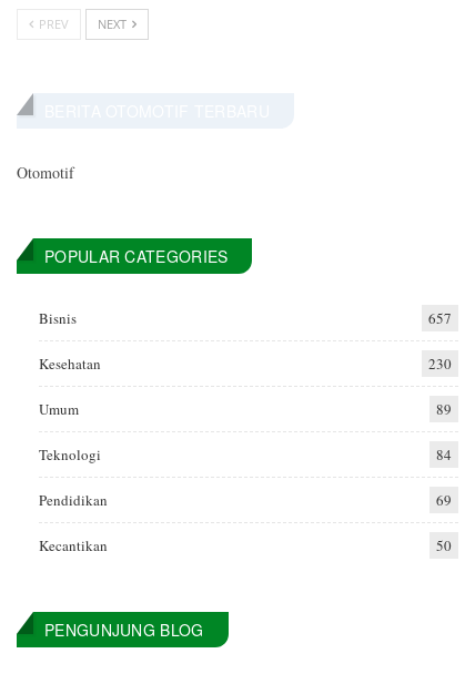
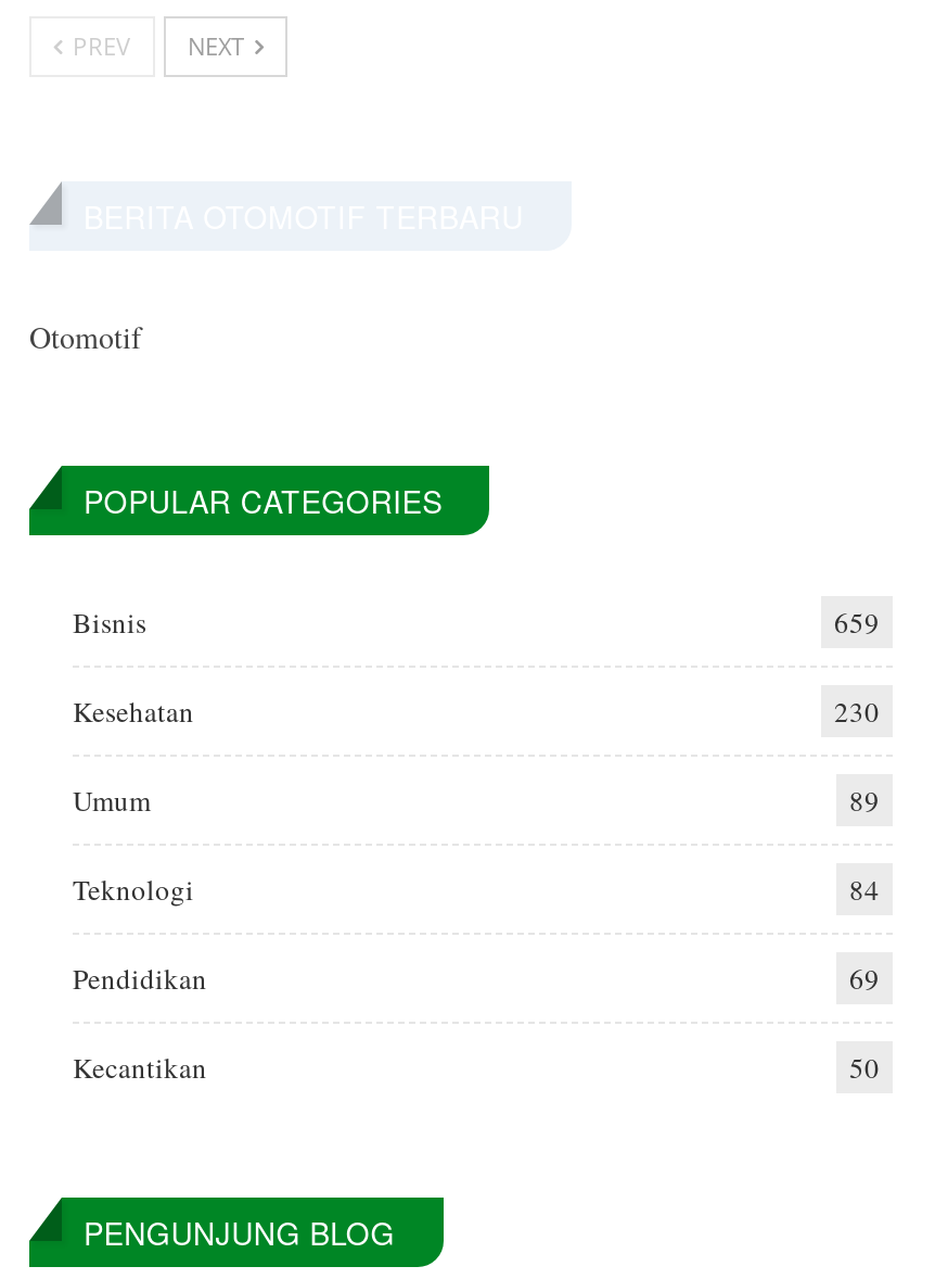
- 657
+ 659
